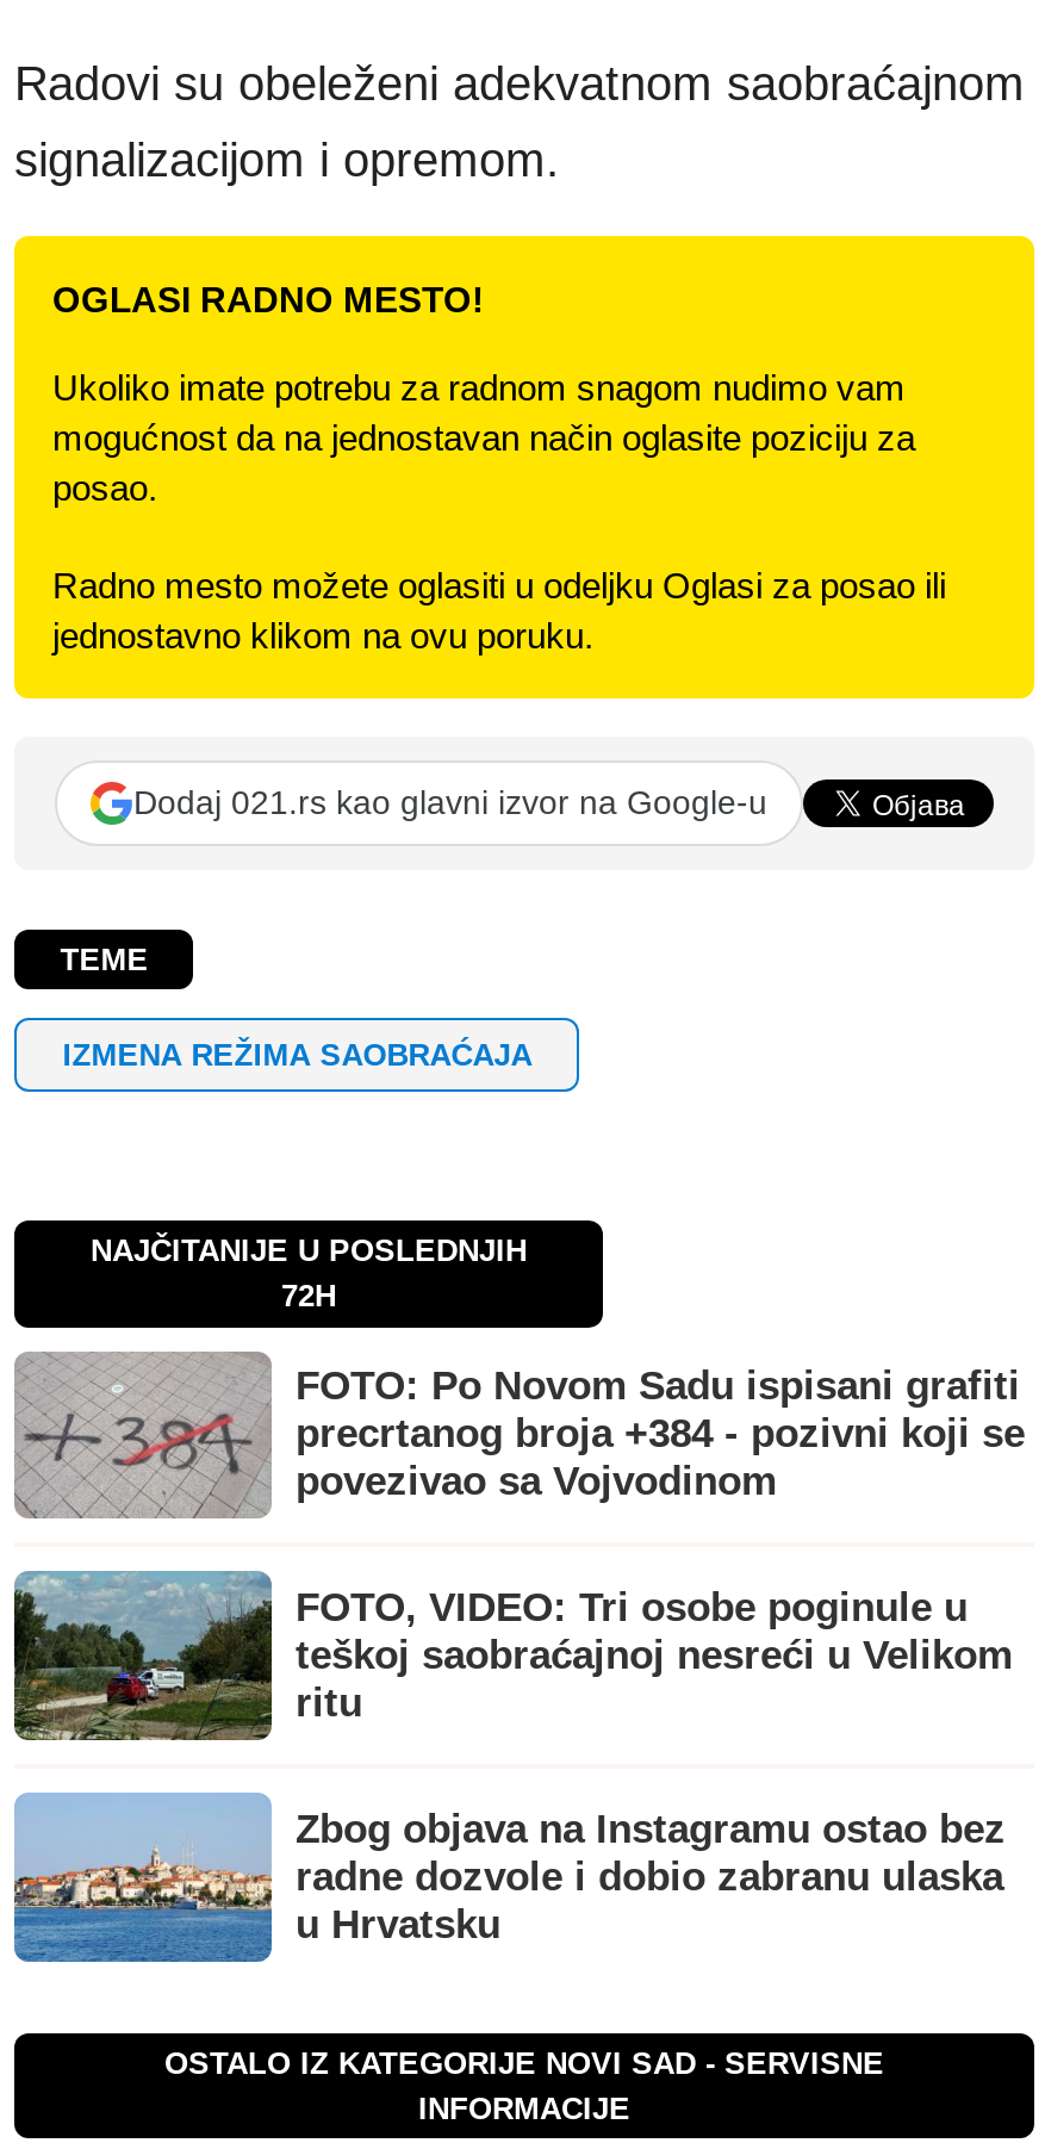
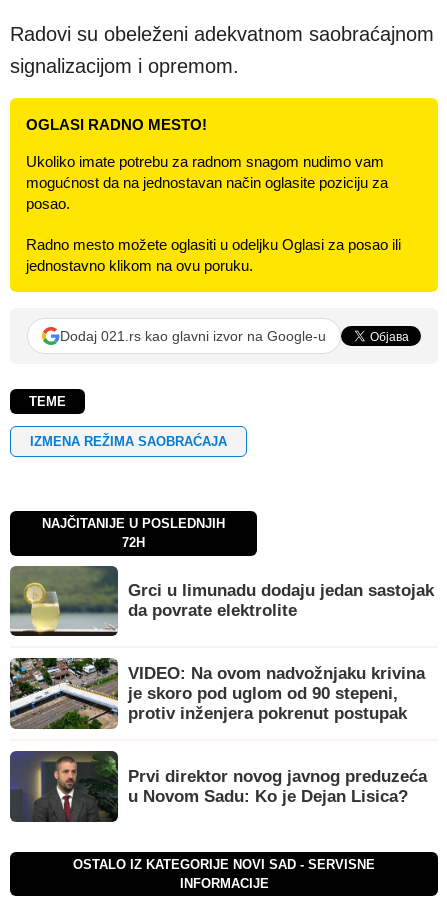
- [image]
- FOTO: Po Novom Sadu ispisani grafiti
- precrtanog broja +384 - pozivni koji se
- povezivao sa Vojvodinom
+ [image]
+ Grci u limunadu dodaju jedan sastojak
+ da povrate elektrolite

- [image]
- FOTO, VIDEO: Tri osobe poginule u
- teškoj saobraćajnoj nesreći u Velikom
- ritu
+ [image]
+ VIDEO: Na ovom nadvožnjaku krivina
+ je skoro pod uglom od 90 stepeni,
+ protiv inženjera pokrenut postupak

- [image]
- Zbog objava na Instagramu ostao bez
- radne dozvole i dobio zabranu ulaska
- u Hrvatsku
+ [image]
+ Prvi direktor novog javnog preduzeća
+ u Novom Sadu: Ko je Dejan Lisica?
